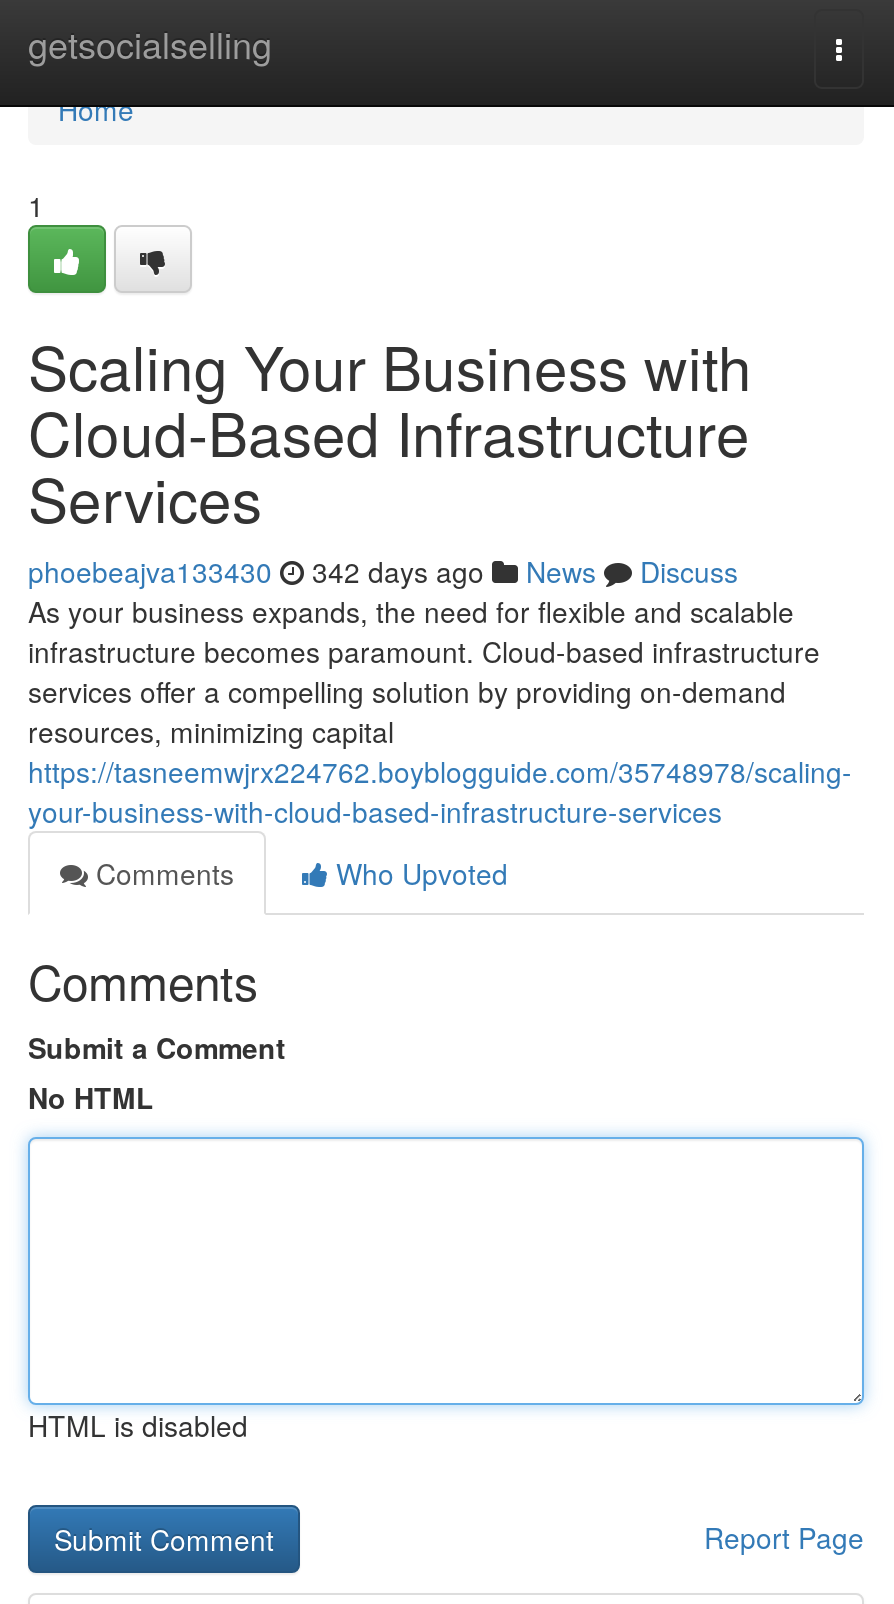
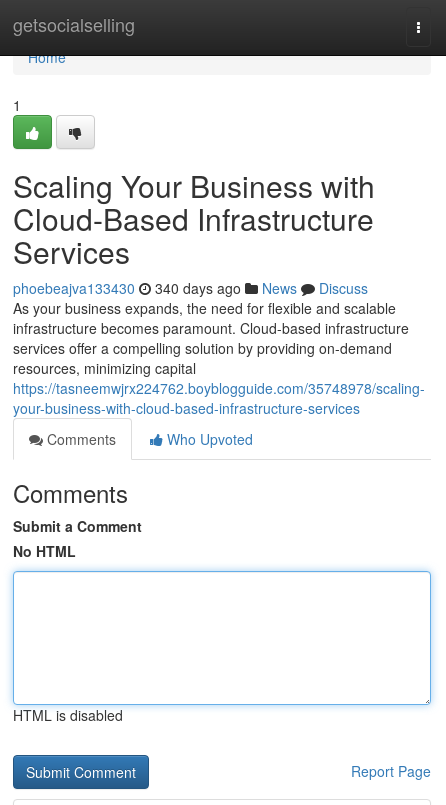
- phoebeajva133430 342 days ago News Discuss
+ phoebeajva133430 340 days ago News Discuss
